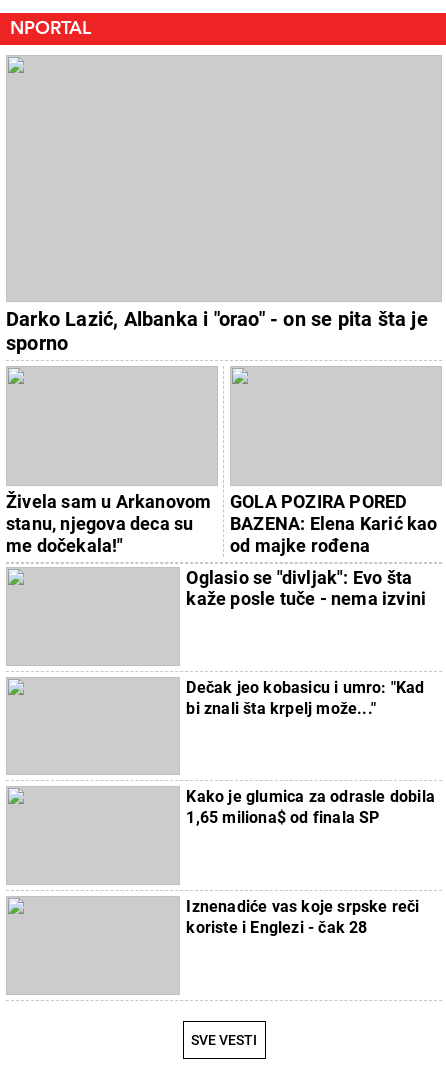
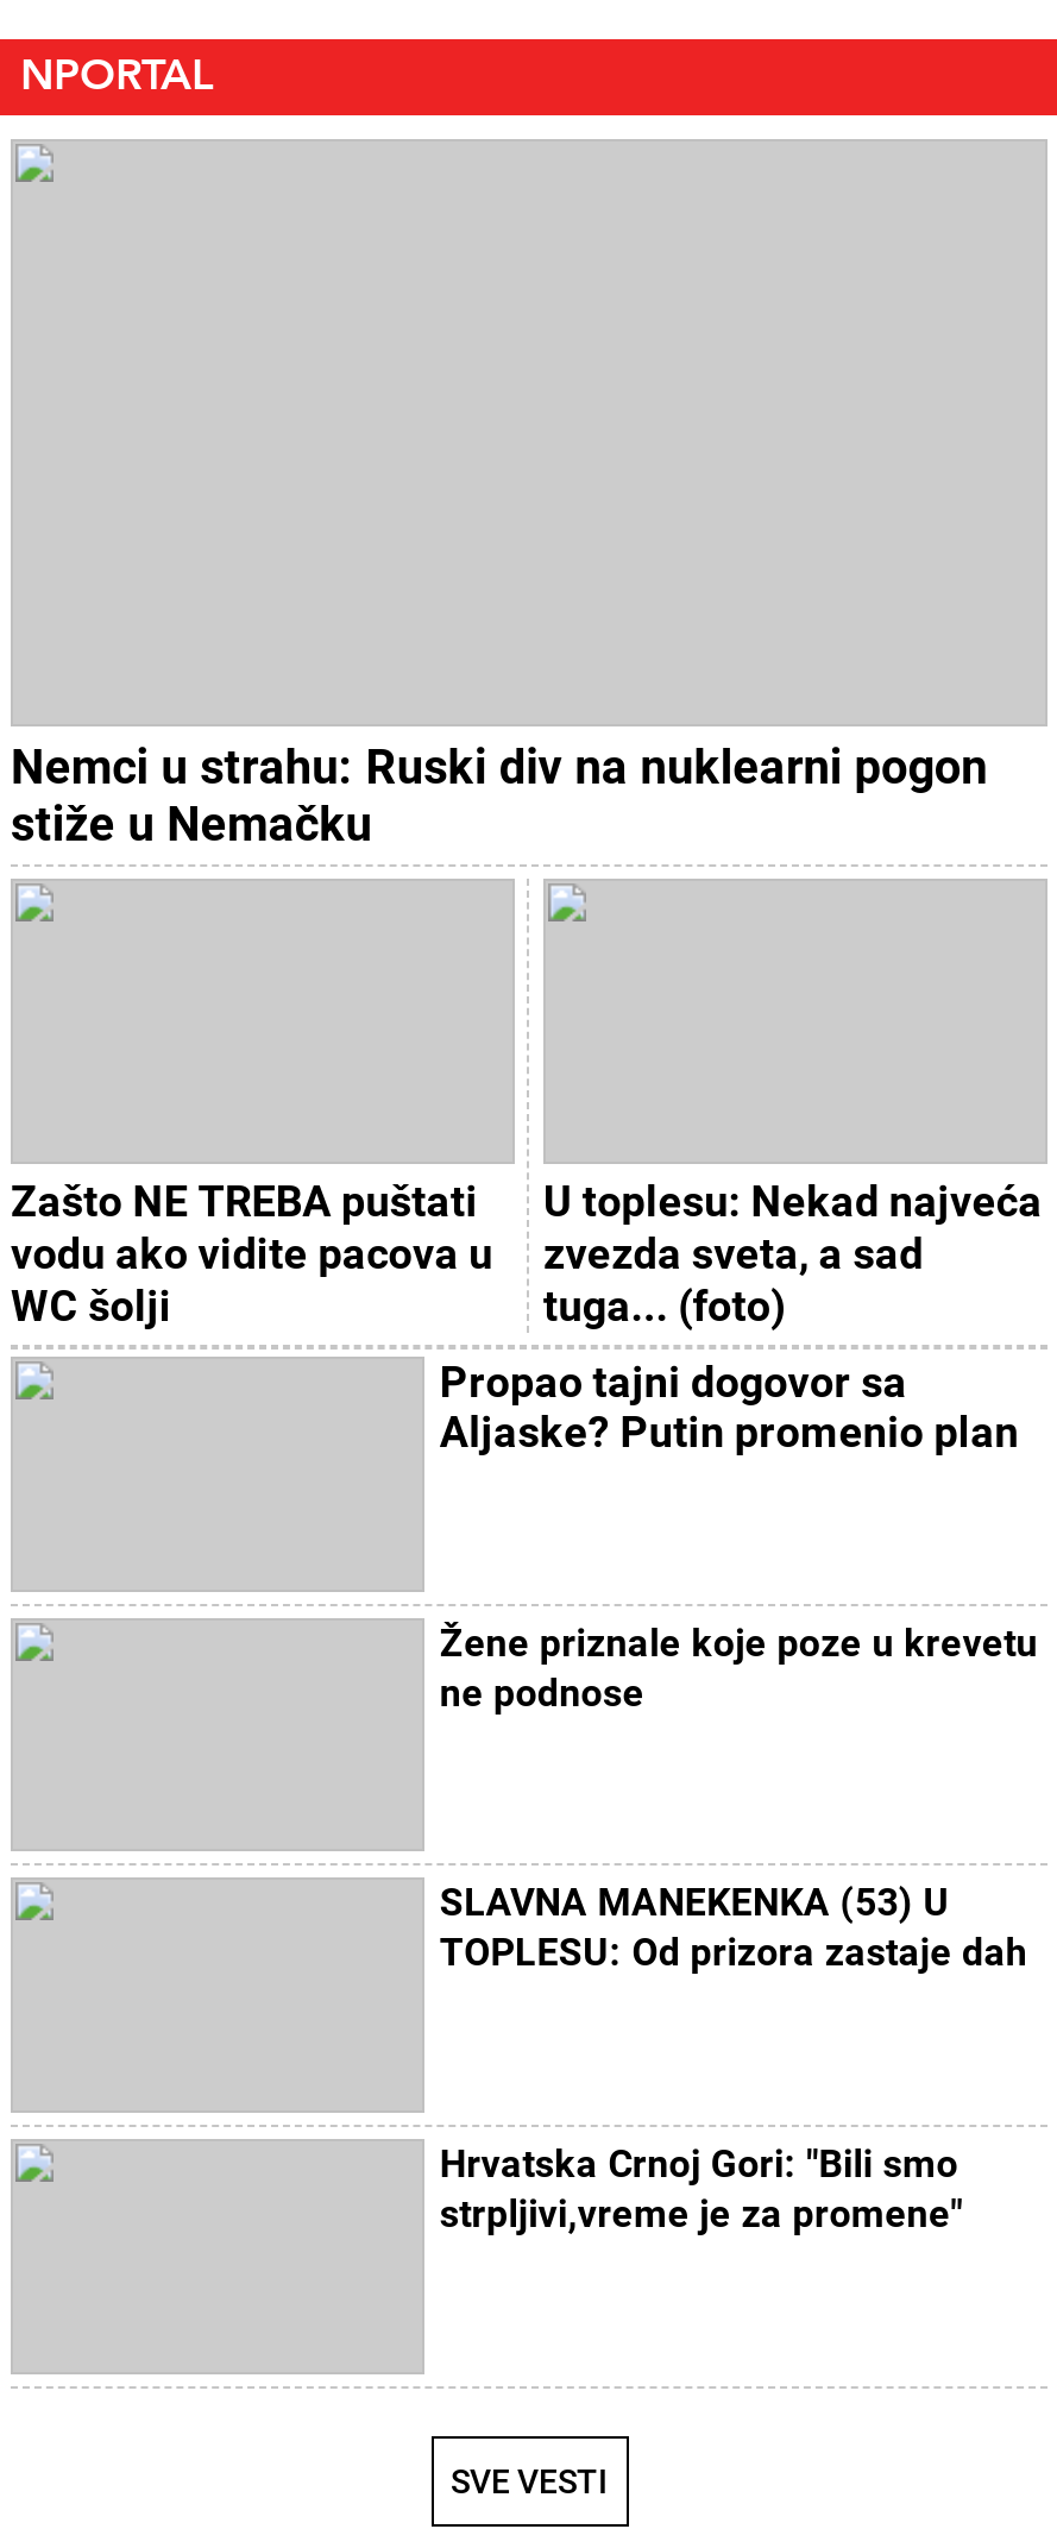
- Darko Lazić, Albanka i "orao" - on se pita šta je
- sporno
+ Nemci u strahu: Ruski div na nuklearni pogon
+ stiže u Nemačku

- Živela sam u Arkanovom
- stanu, njegova deca su
- me dočekala!"
+ Zašto NE TREBA puštati
+ vodu ako vidite pacova u
+ WC šolji

- GOLA POZIRA PORED
- BAZENA: Elena Karić kao
- od majke rođena
+ U toplesu: Nekad najveća
+ zvezda sveta, a sad
+ tuga... (foto)

- Oglasio se "divljak": Evo šta
- kaže posle tuče - nema izvini
+ Propao tajni dogovor sa
+ Aljaske? Putin promenio plan

- Dečak jeo kobasicu i umro: "Kad
- bi znali šta krpelj može..."
+ Žene priznale koje poze u krevetu
+ ne podnose

- Kako je glumica za odrasle dobila
- 1,65 miliona$ od finala SP
+ SLAVNA MANEKENKA (53) U
+ TOPLESU: Od prizora zastaje dah

- Iznenadiće vas koje srpske reči
- koriste i Englezi - čak 28
+ Hrvatska Crnoj Gori: "Bili smo
+ strpljivi,vreme je za promene"
